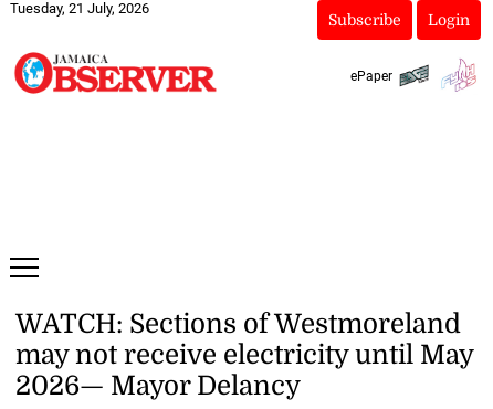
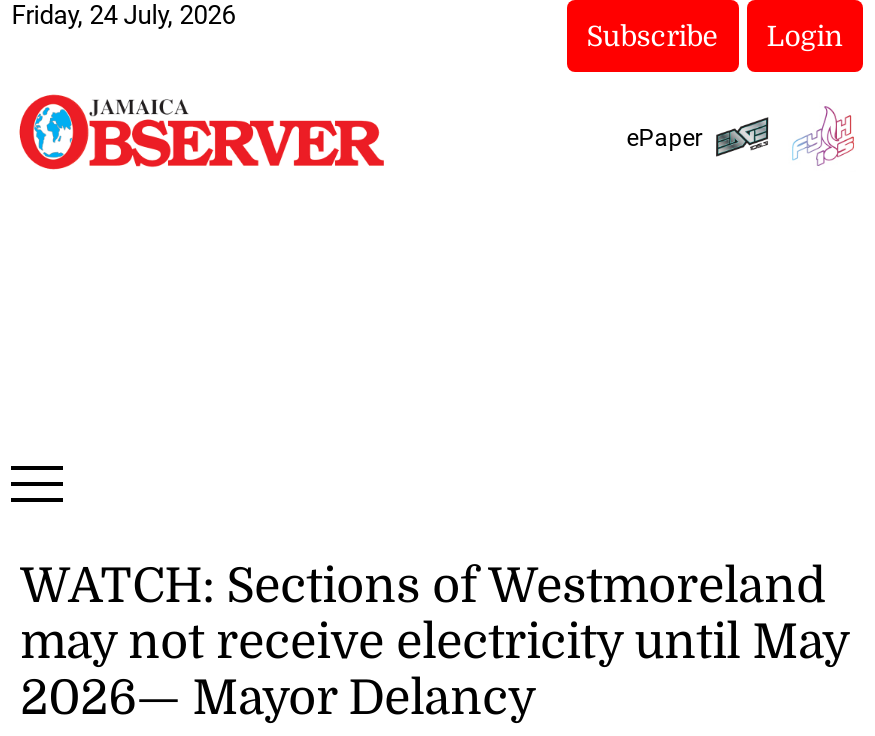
- Tuesday, 21 July, 2026
+ Friday, 24 July, 2026
